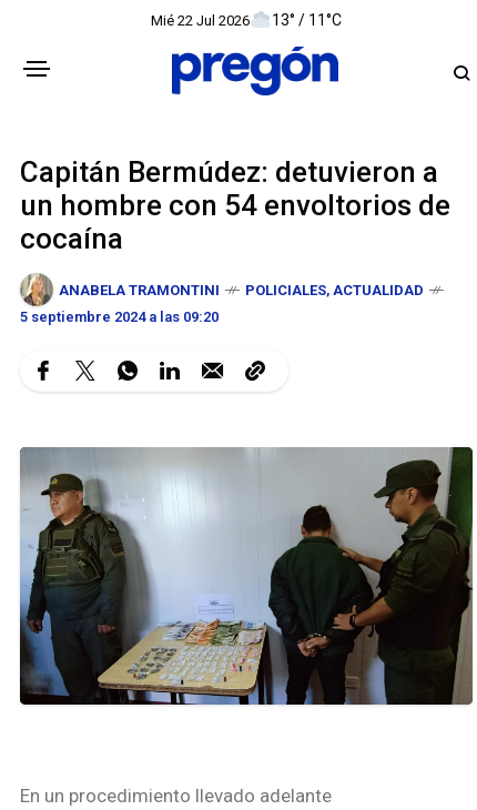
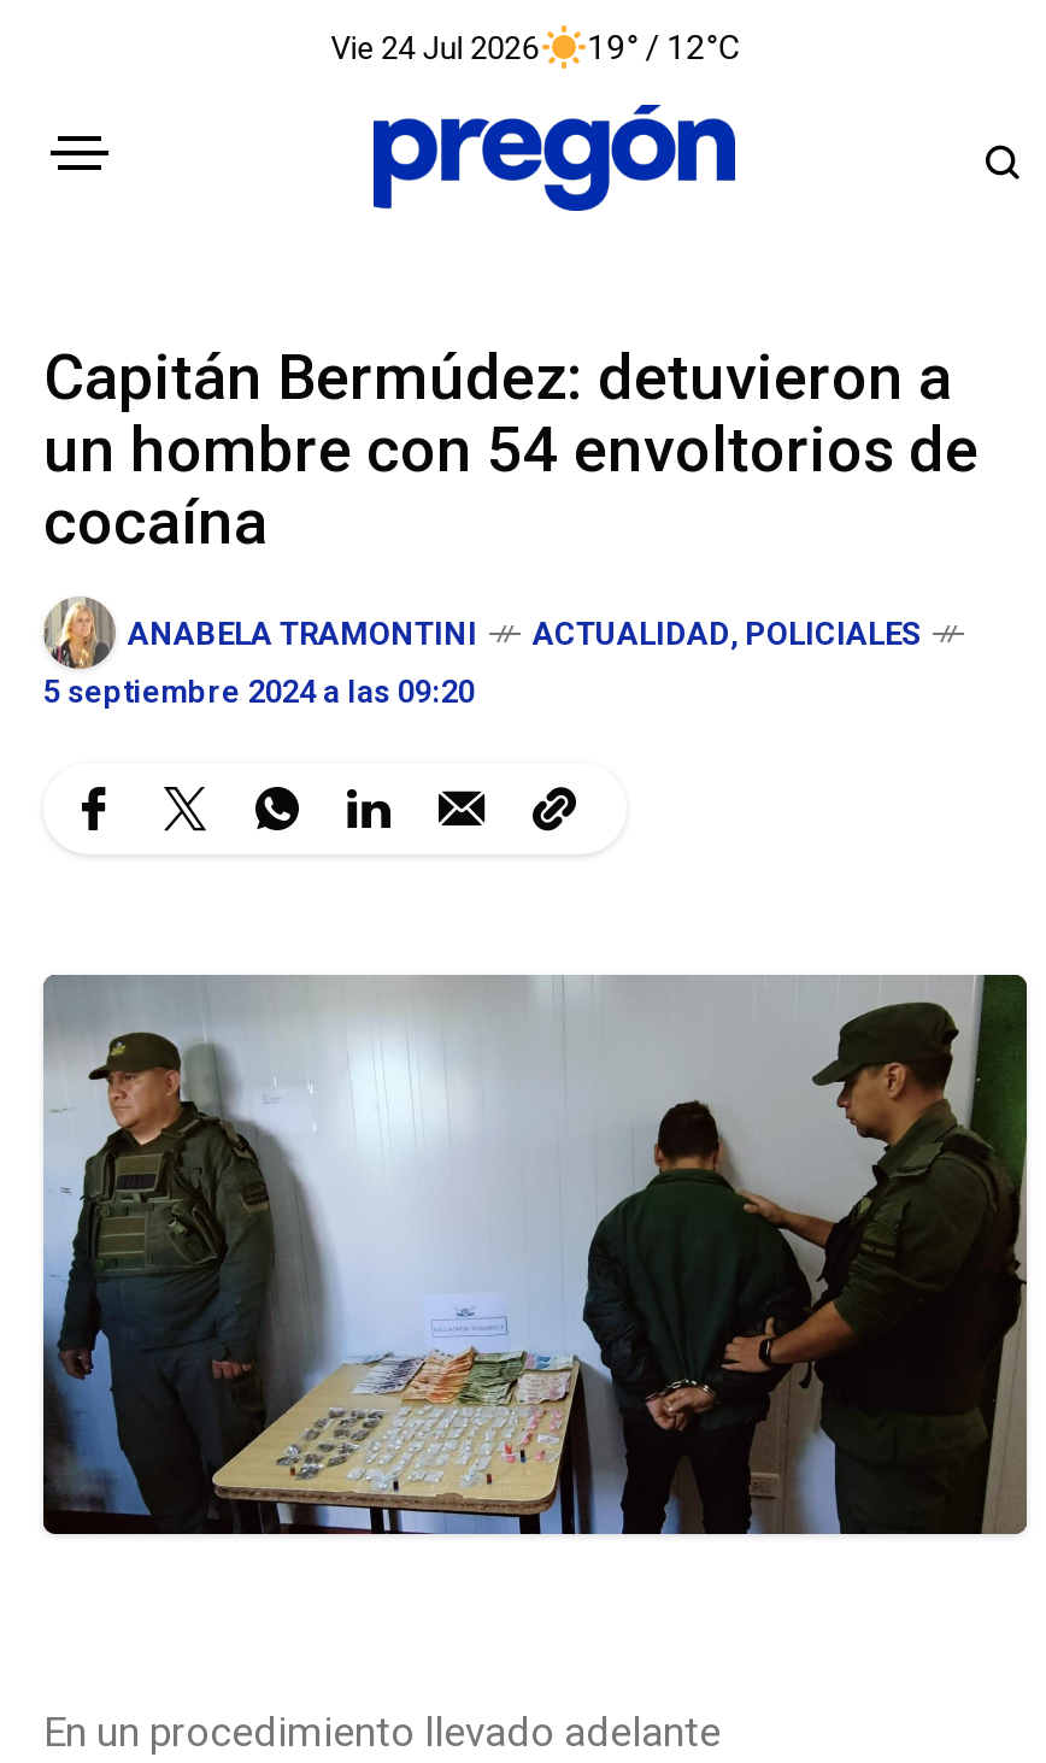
- Mié 22 Jul 2026
- 13° / 11°C
+ Vie 24 Jul 2026
+ 19° / 12°C

- POLICIALES, ACTUALIDAD
+ ACTUALIDAD, POLICIALES
